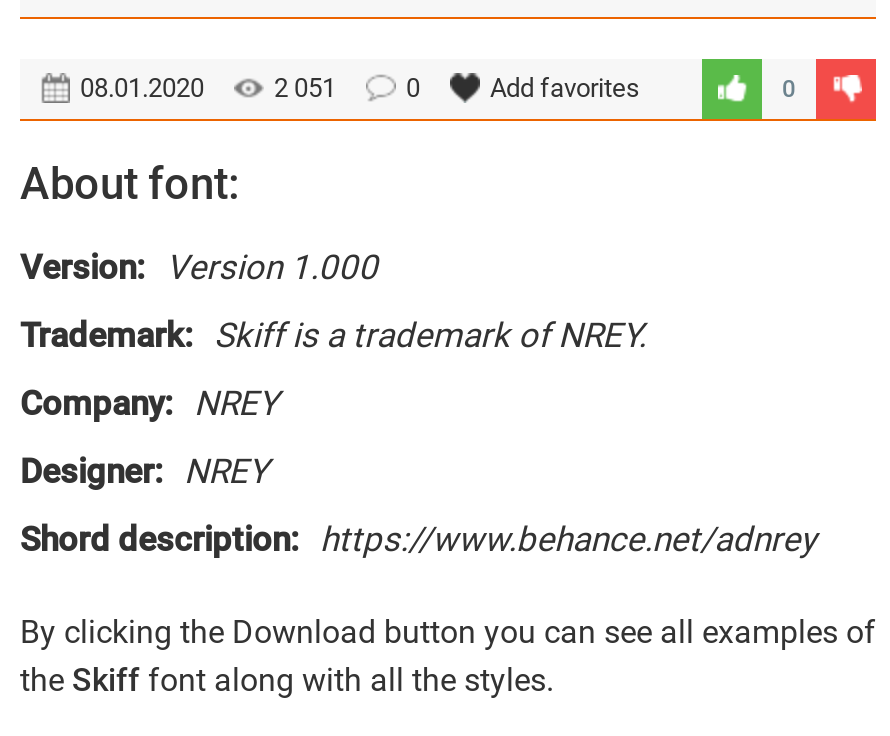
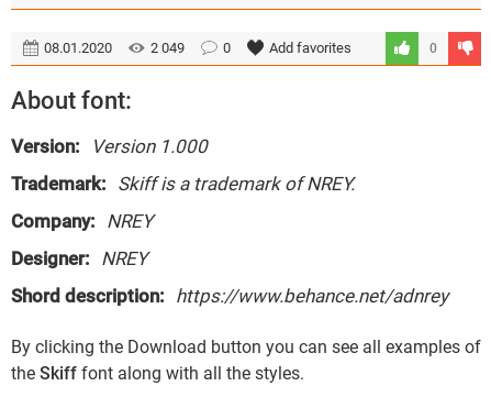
- 2 051
+ 2 049
